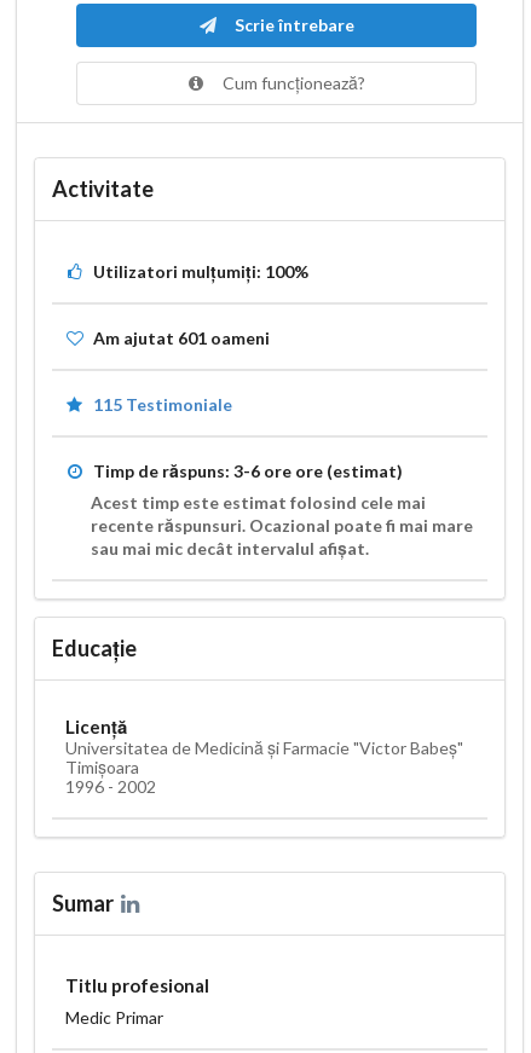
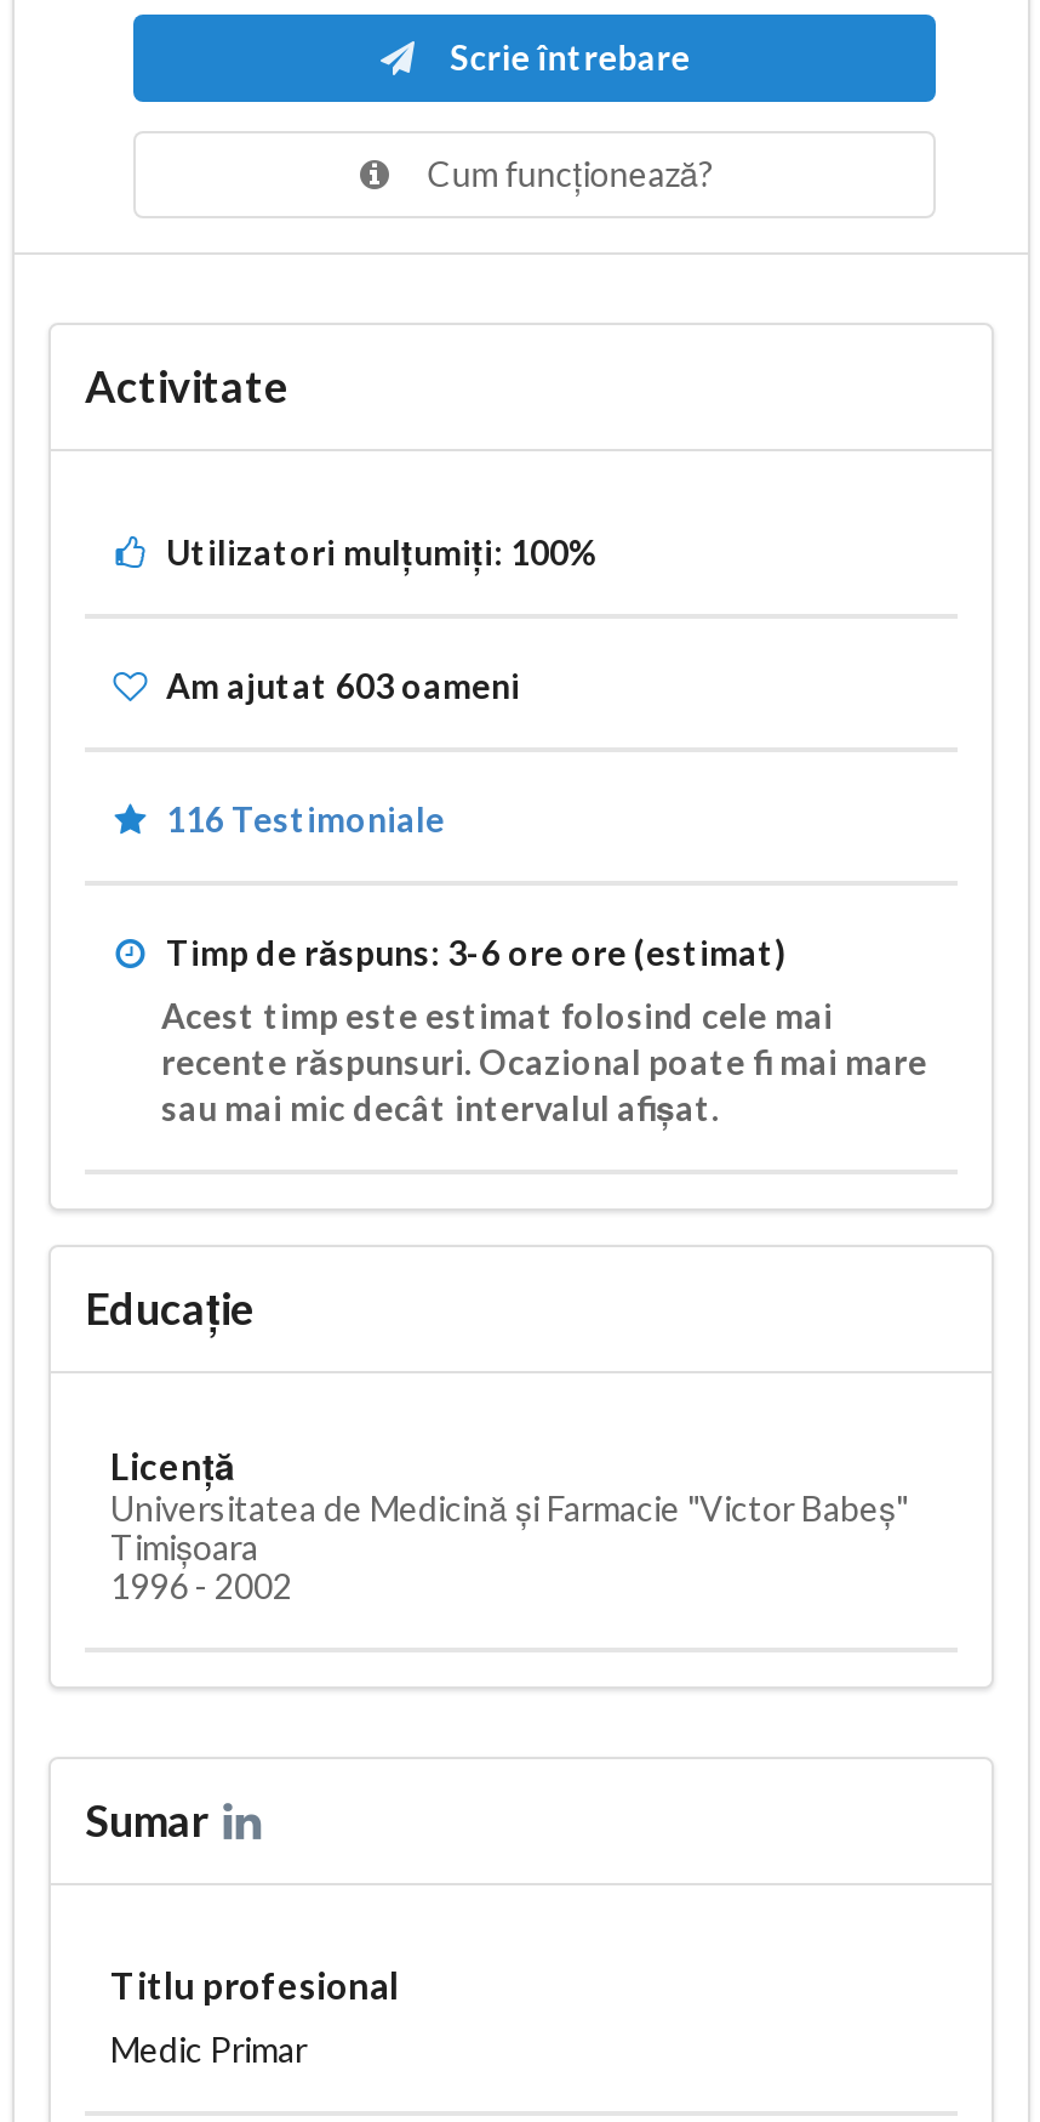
- Am ajutat 601 oameni
+ Am ajutat 603 oameni

- 115 Testimoniale
+ 116 Testimoniale
